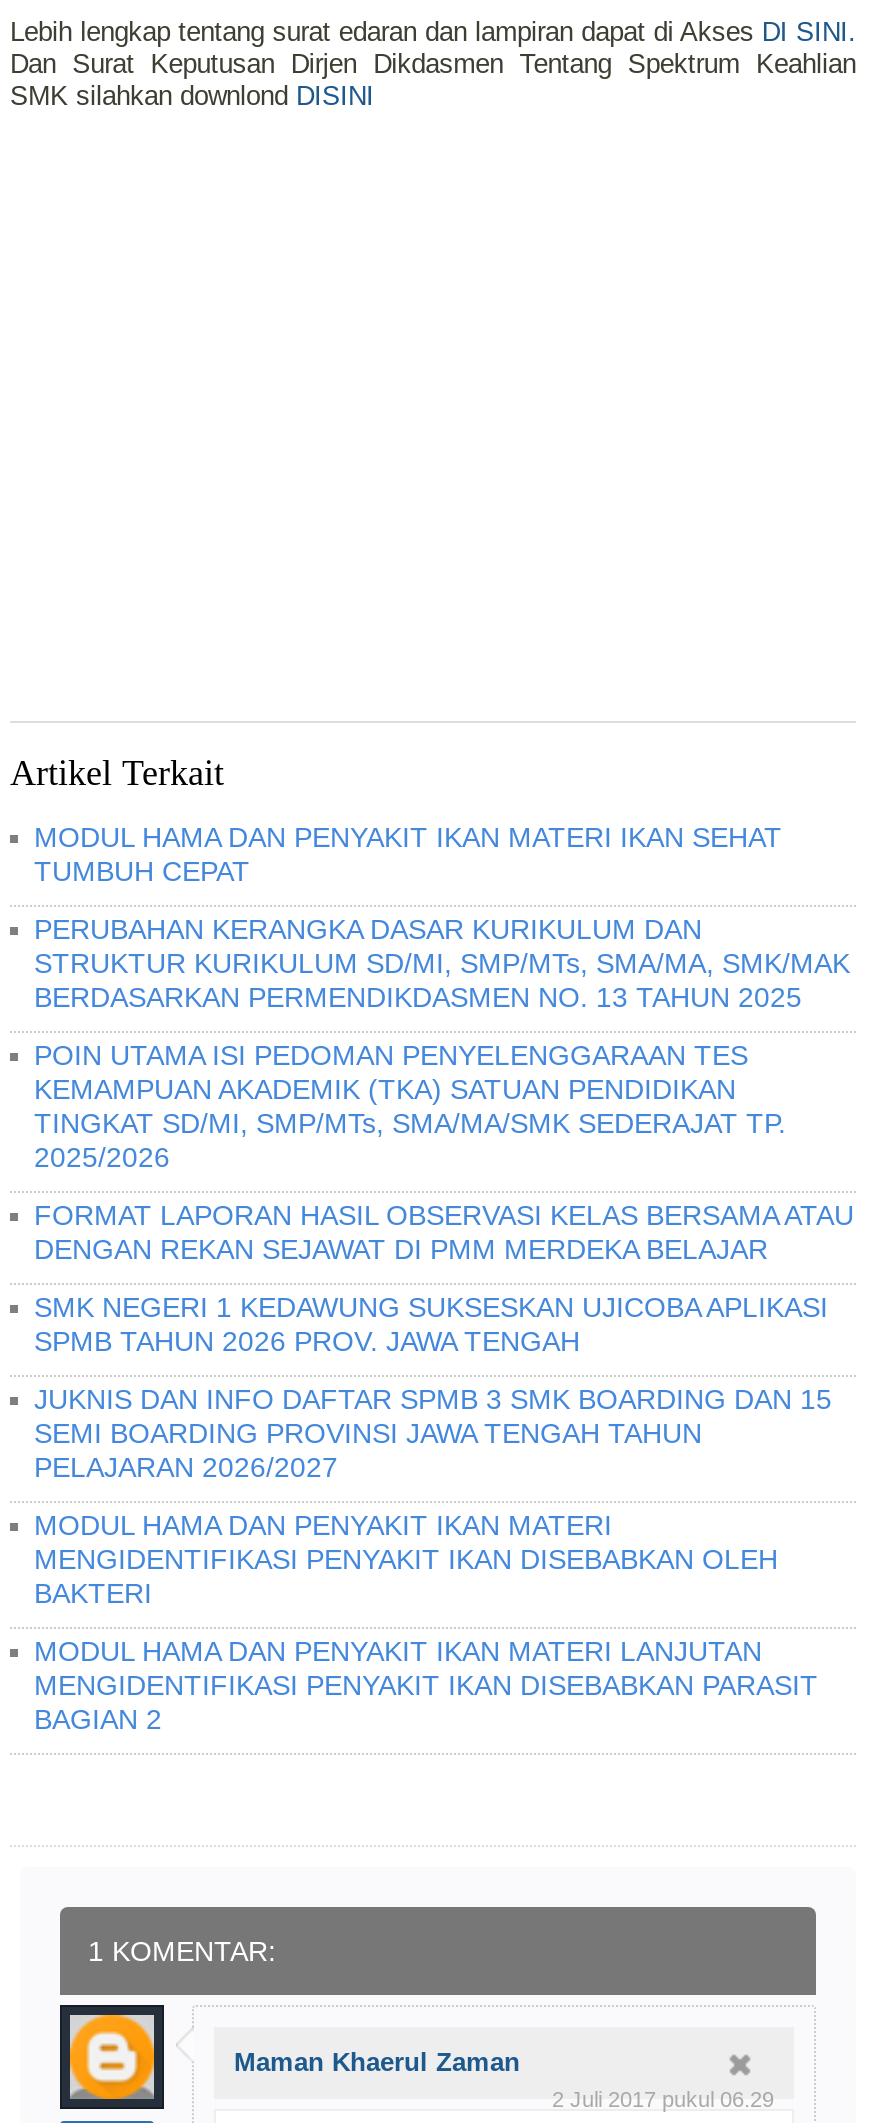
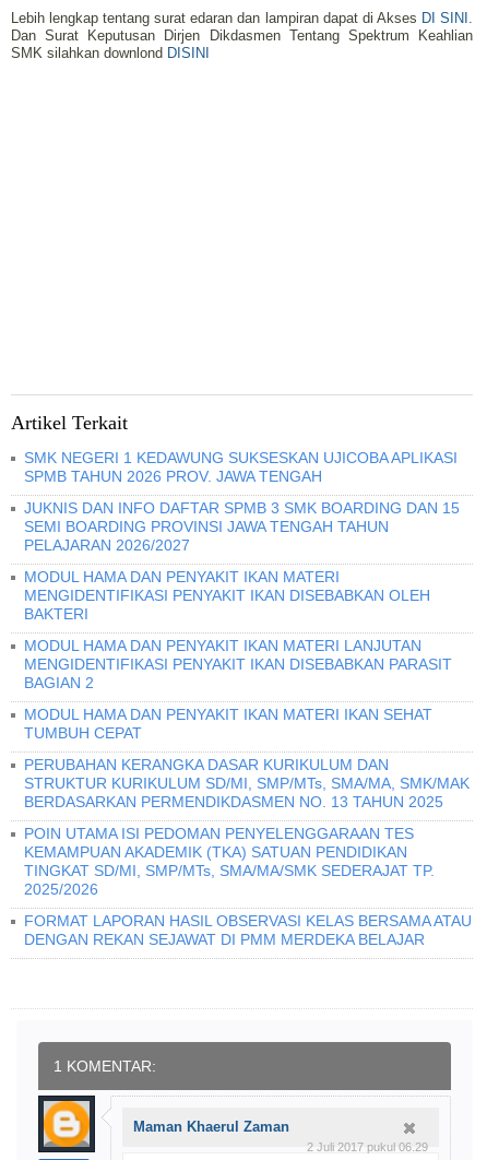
moved down: MODUL HAMA DAN PENYAKIT IKAN MATERI IKAN SEHAT | TUMBUH CEPAT | PERUBAHAN KERANGKA DASAR KURIKULUM DAN | ... | FORMAT LAPORAN HASIL OBSERVASI KELAS BERSAMA ATAU | DENGAN REKAN SEJAWAT DI PMM MERDEKA BELAJAR

moved up: SMK NEGERI 1 KEDAWUNG SUKSESKAN UJICOBA APLIKASI | SPMB TAHUN 2026 PROV. JAWA TENGAH | JUKNIS DAN INFO DAFTAR SPMB 3 SMK BOARDING DAN 15 | ... | MENGIDENTIFIKASI PENYAKIT IKAN DISEBABKAN PARASIT | BAGIAN 2
